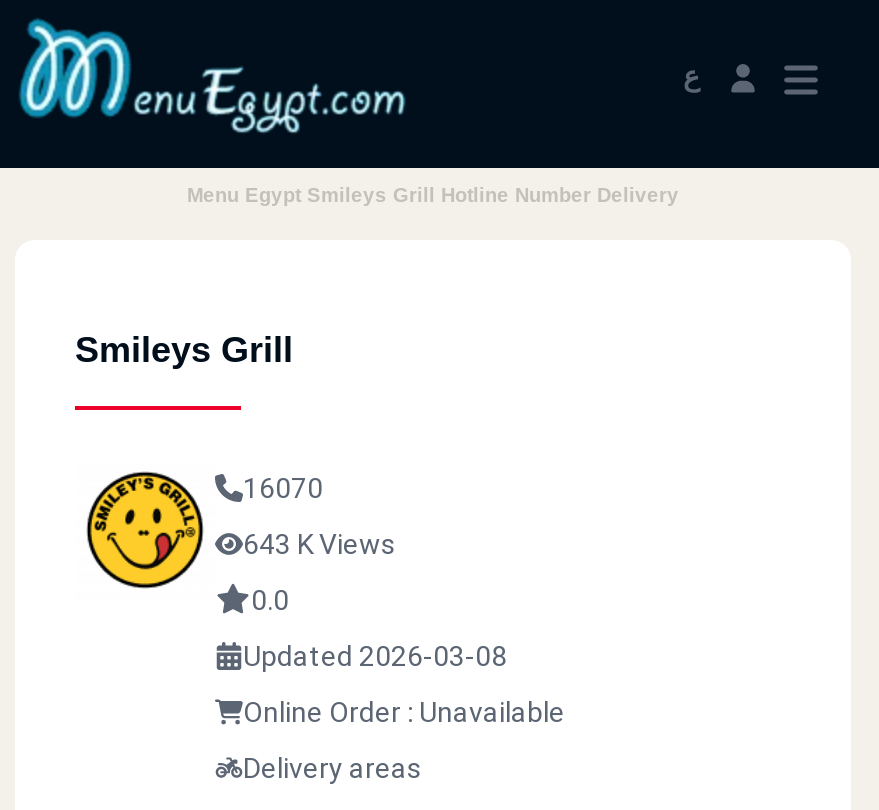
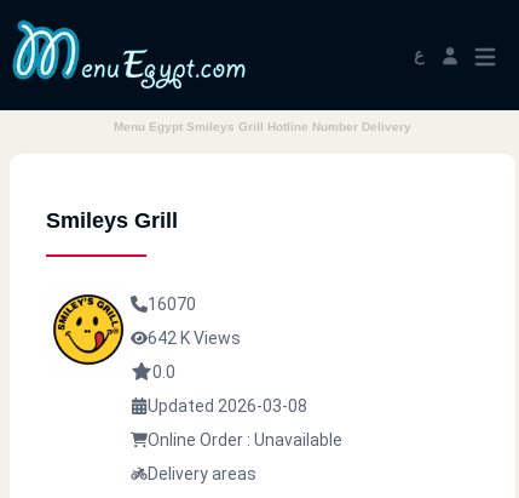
- 643 K Views
+ 642 K Views
